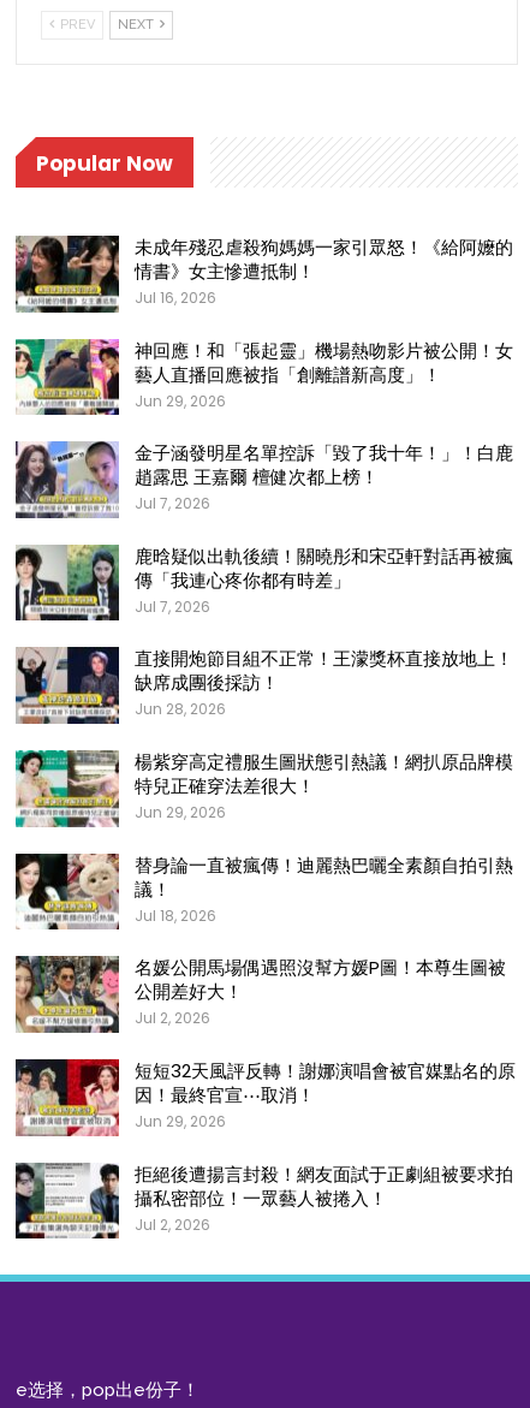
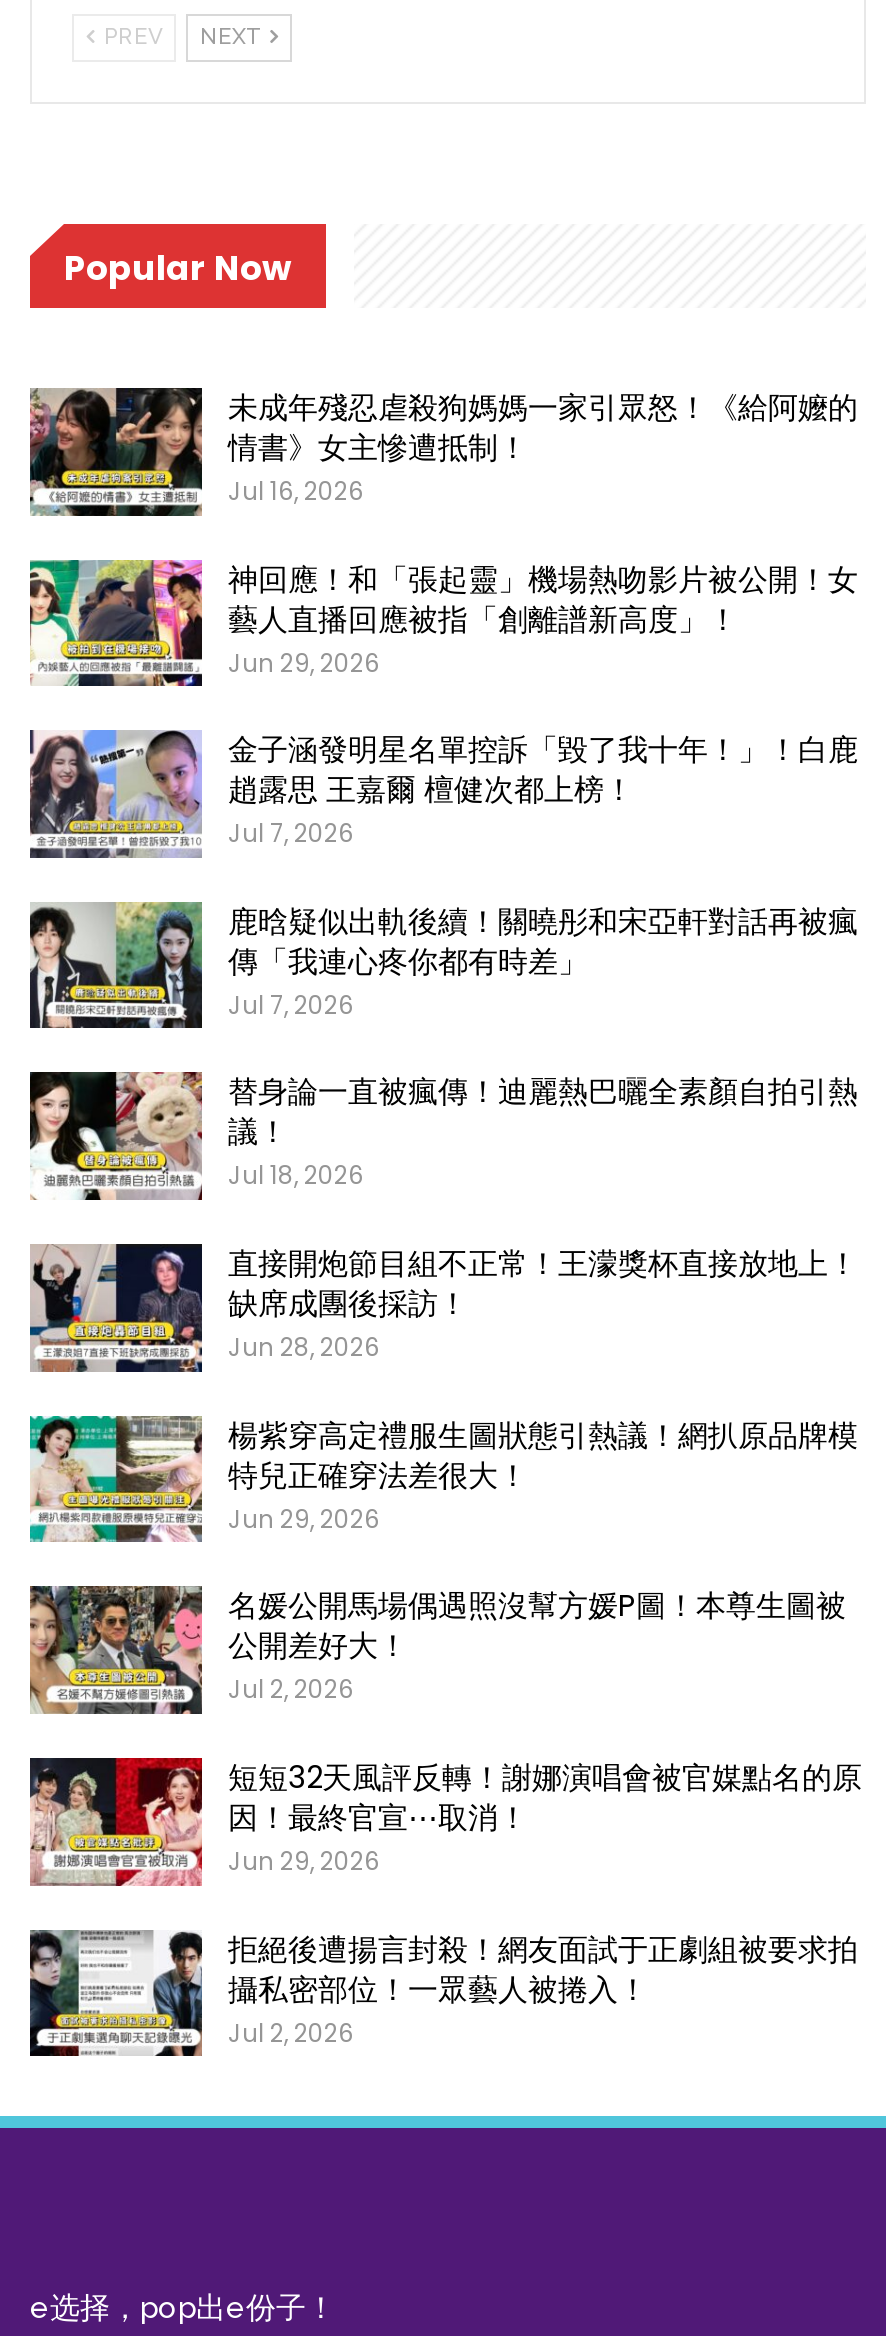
moved down: [image] | 直接開炮節目組不正常！王濛獎杯直接放地上！ | 缺席成團後採訪！ | Jun 28, 2026 | 楊紫穿高定禮服生圖狀態引熱議！網扒原品牌模 | 特兒正確穿法差很大！ | Jun 29, 2026

moved up: [image] | 替身論一直被瘋傳！迪麗熱巴曬全素顏自拍引熱 | 議！ | Jul 18, 2026
